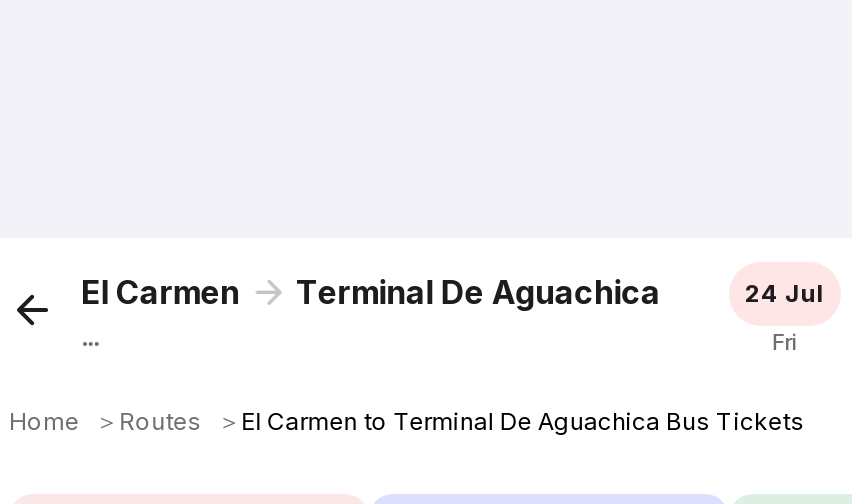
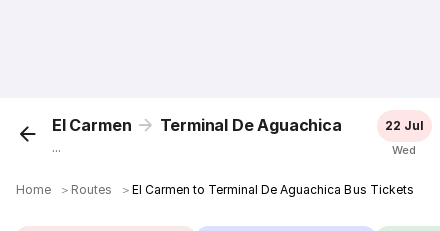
- 24 Jul
+ 22 Jul

- Fri
+ Wed
